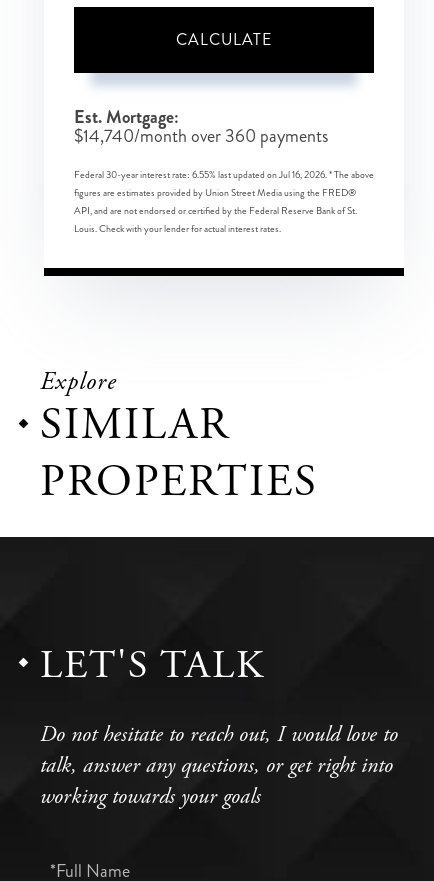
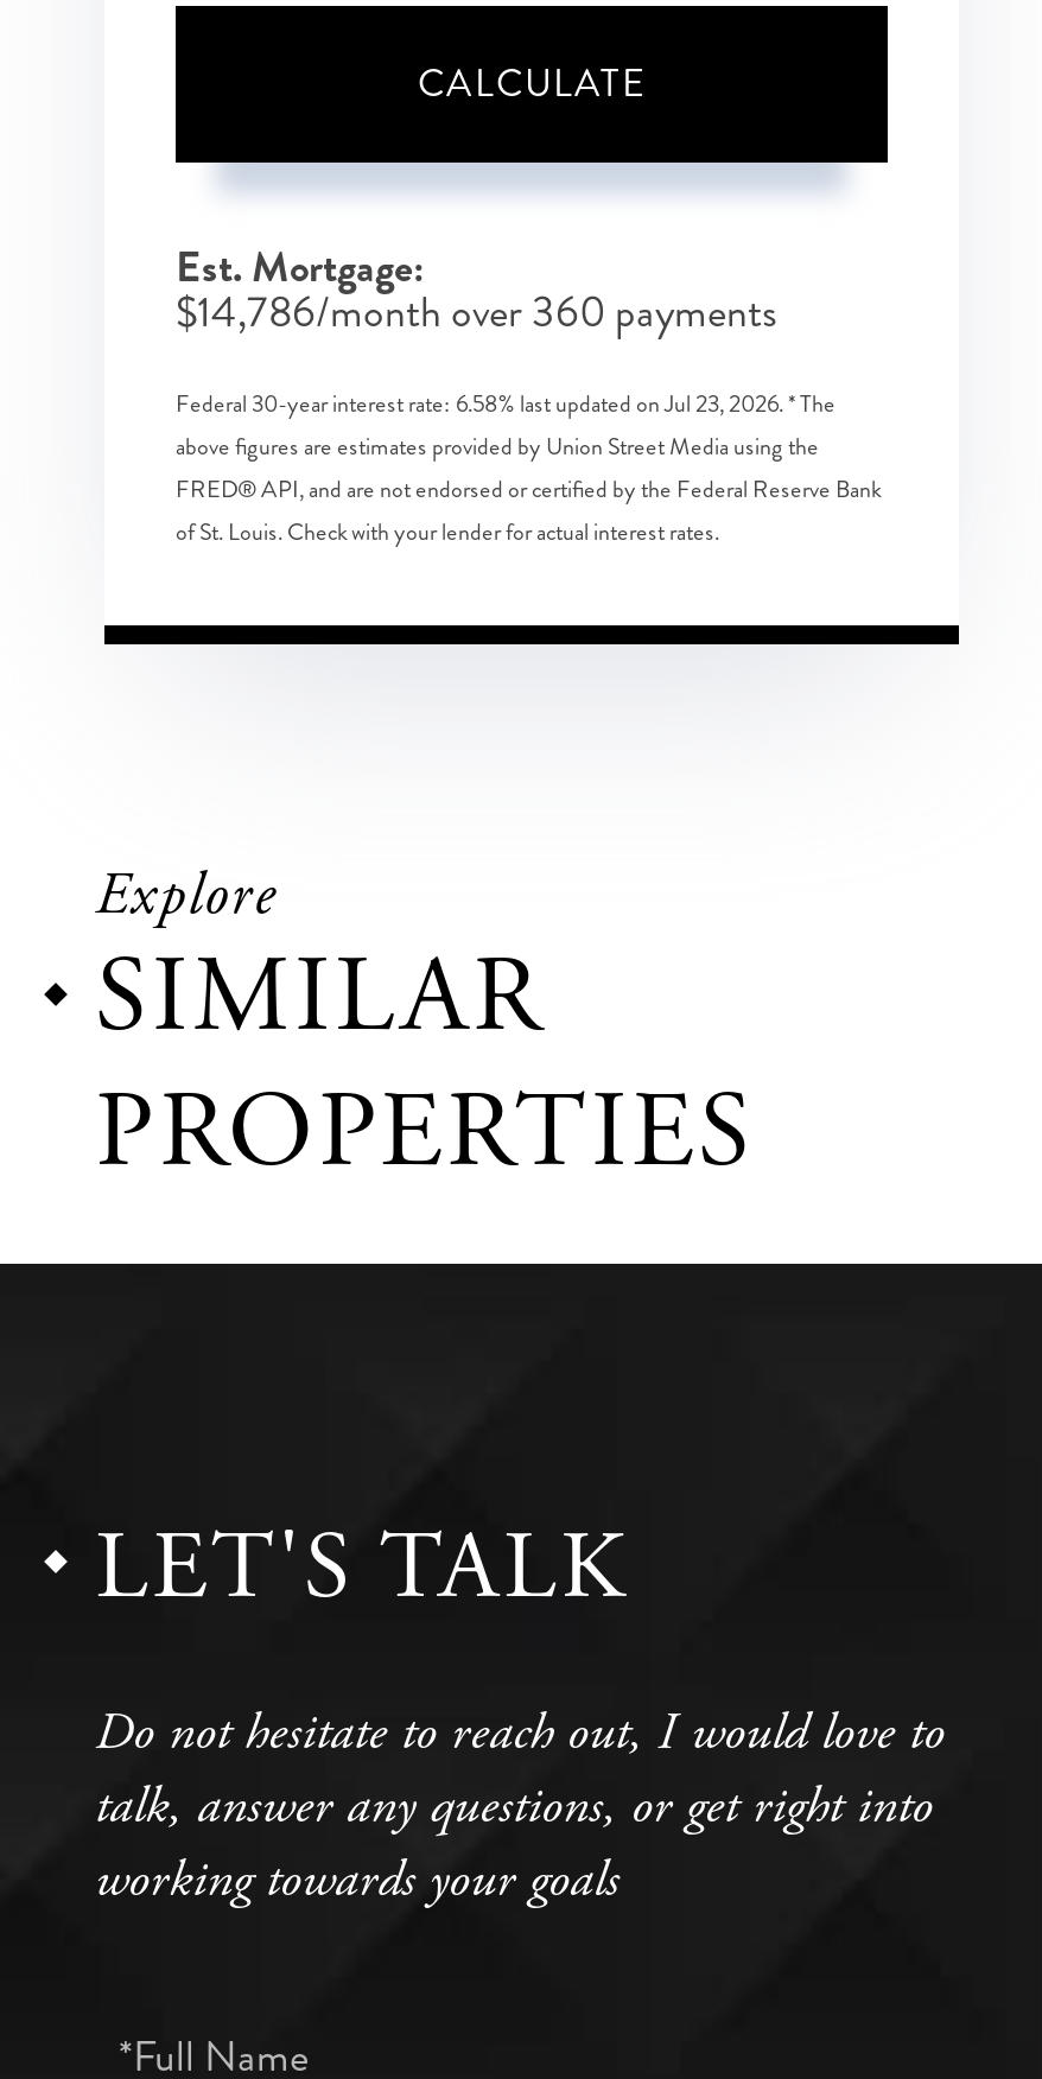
- $14,740/month over 360 payments
+ $14,786/month over 360 payments

- Federal 30-year interest rate: 6.55% last updated on Jul 16, 2026. * The above
- figures are estimates provided by Union Street Media using the FRED®
- API, and are not endorsed or certified by the Federal Reserve Bank of St.
- Louis. Check with your lender for actual interest rates.
+ Federal 30-year interest rate: 6.58% last updated on Jul 23, 2026. * The
+ above figures are estimates provided by Union Street Media using the
+ FRED® API, and are not endorsed or certified by the Federal Reserve Bank
+ of St. Louis. Check with your lender for actual interest rates.
